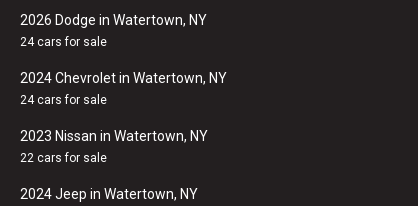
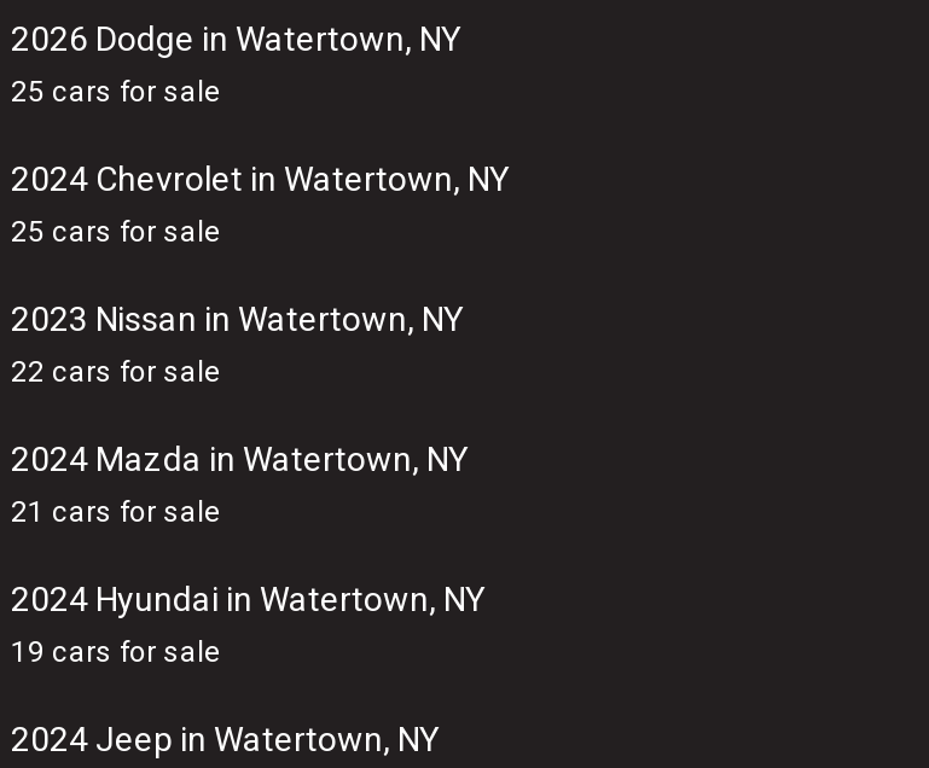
- 24 cars for sale
+ 25 cars for sale

- 24 cars for sale
+ 25 cars for sale

+ 2024 Mazda in Watertown, NY
+ 21 cars for sale
+ 2024 Hyundai in Watertown, NY
+ 19 cars for sale
